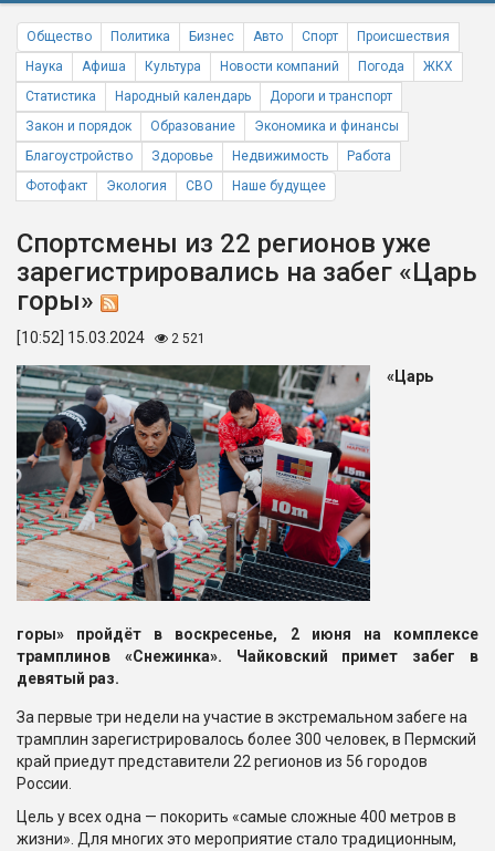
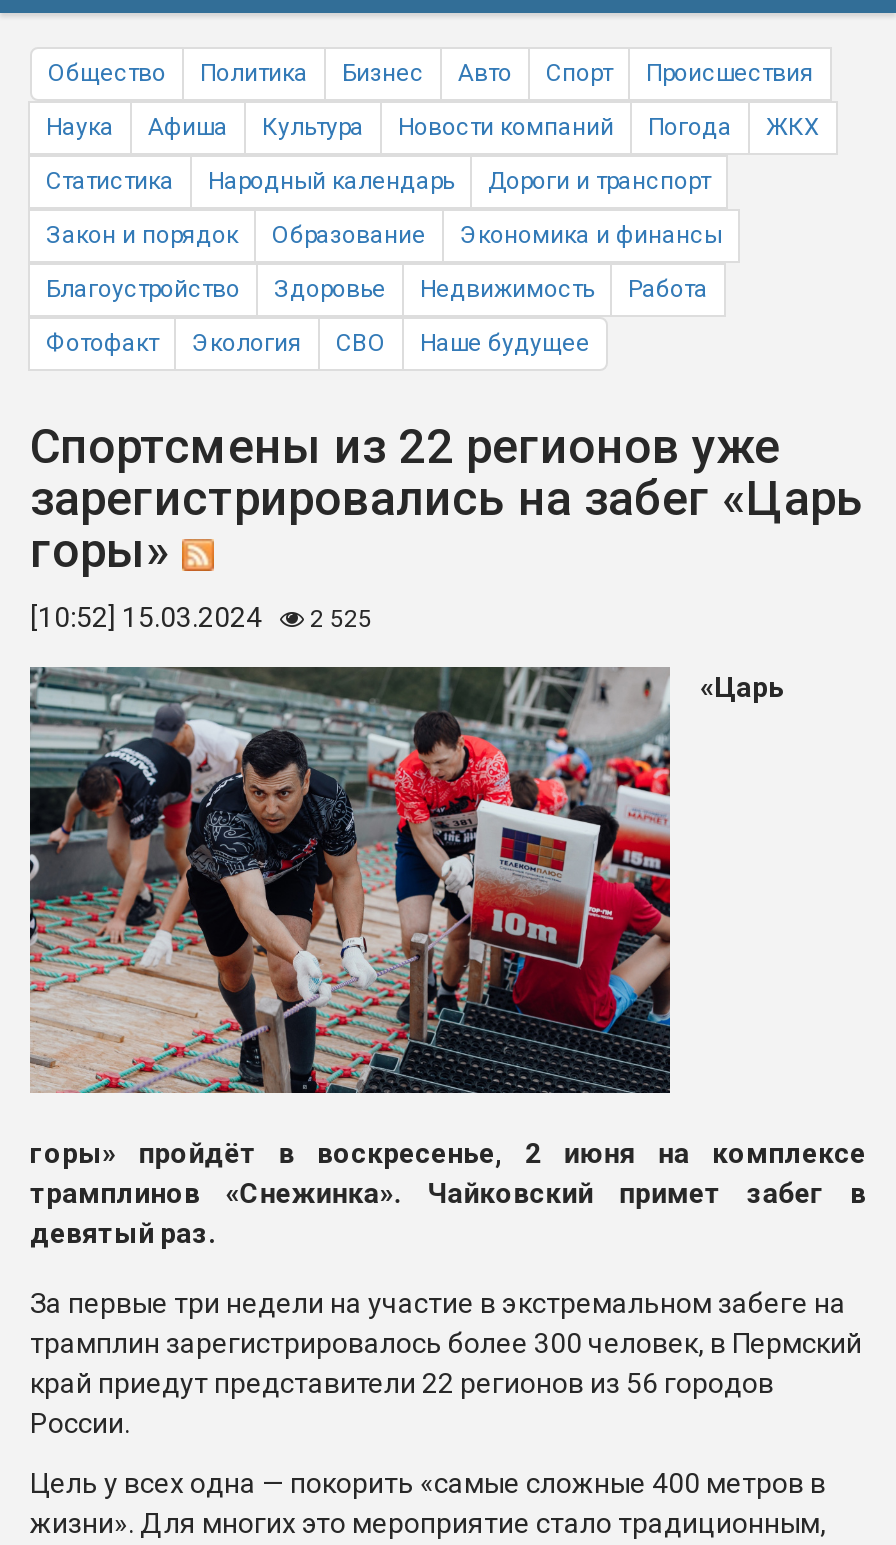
- [10:52] 15.03.2024 2 521
+ [10:52] 15.03.2024 2 525
